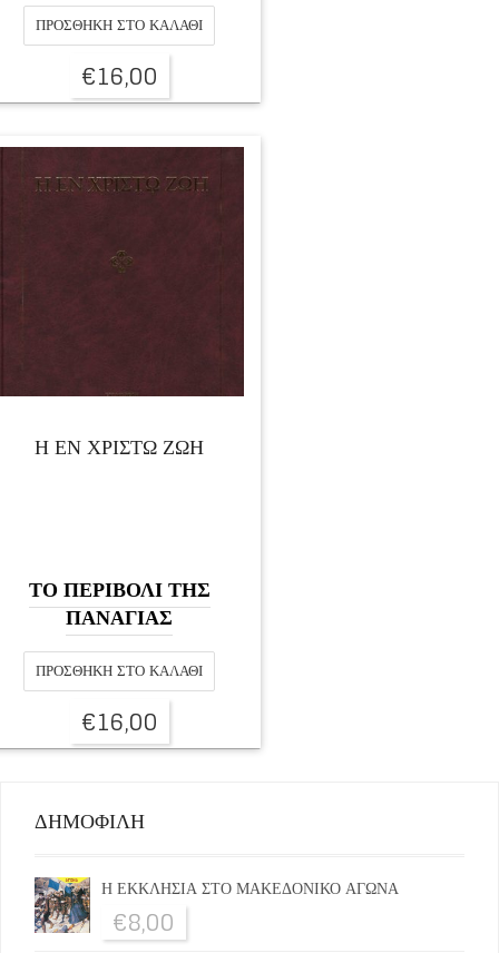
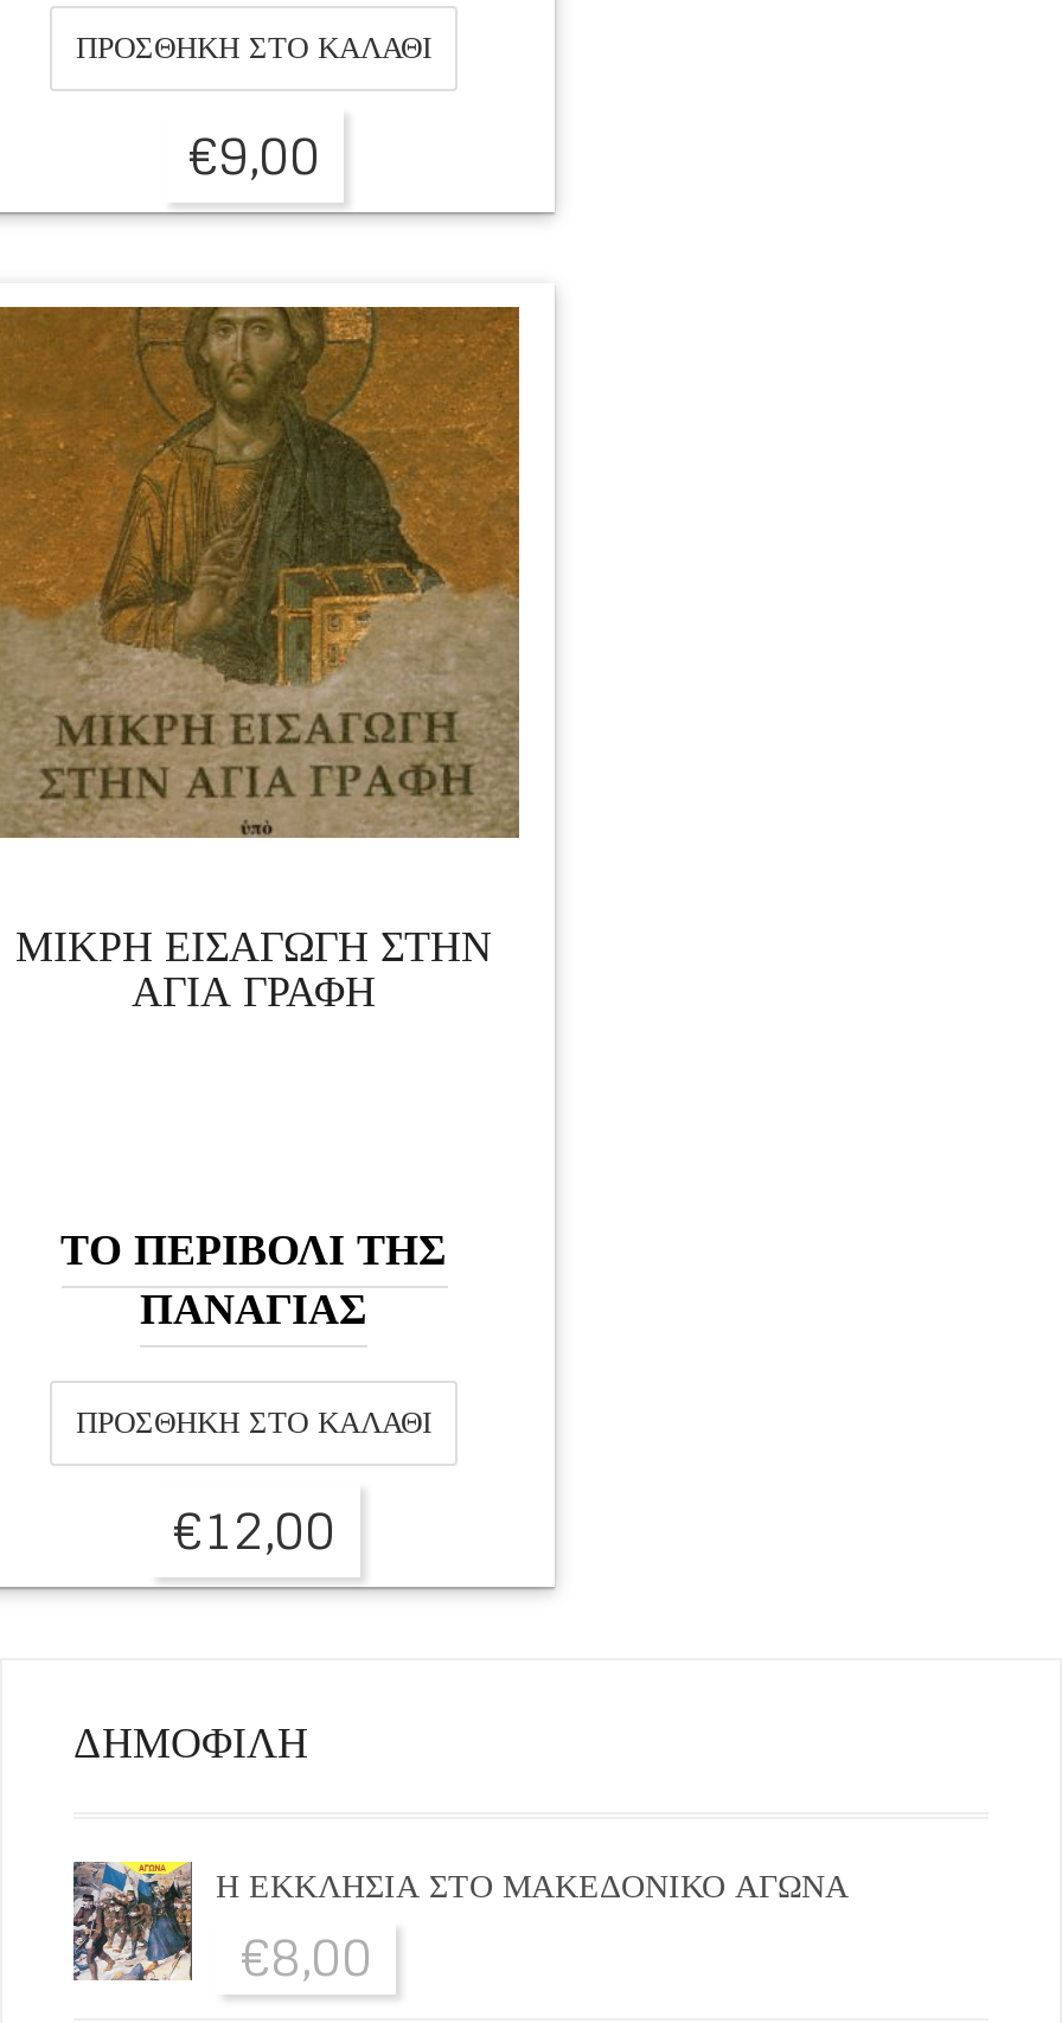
+ [image]

- €16,00
+ €9,00

- Η ΕΝ ΧΡΙΣΤΩ ΖΩΗ
+ ΜΙΚΡΗ ΕΙΣΑΓΩΓΗ ΣΤΗΝ
+ ΑΓΙΑ ΓΡΑΦΗ

- €16,00
+ €12,00
